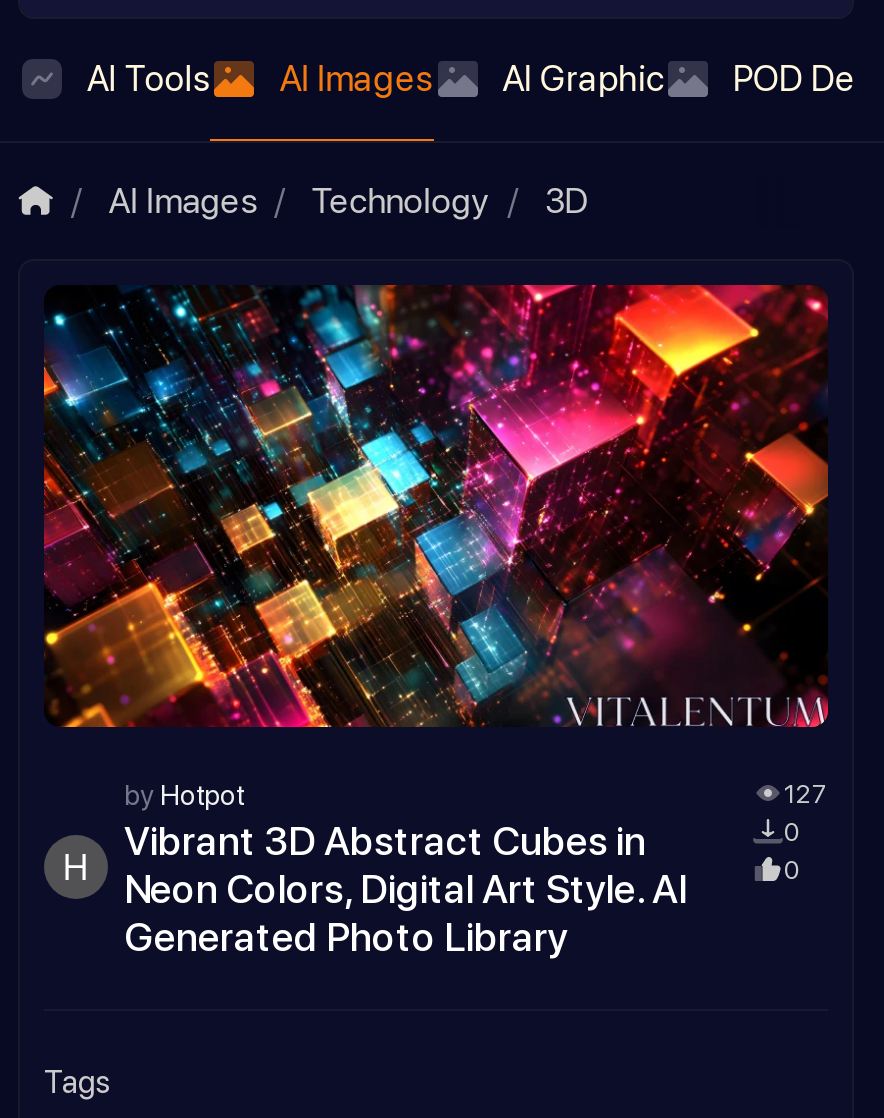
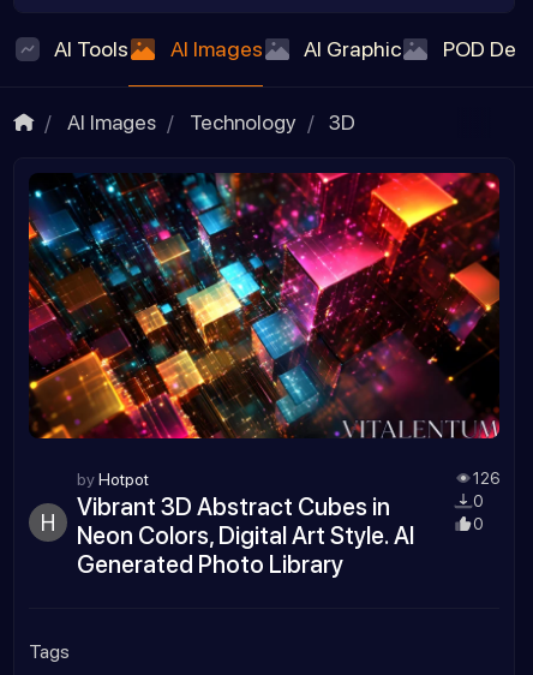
- 127
+ 126
